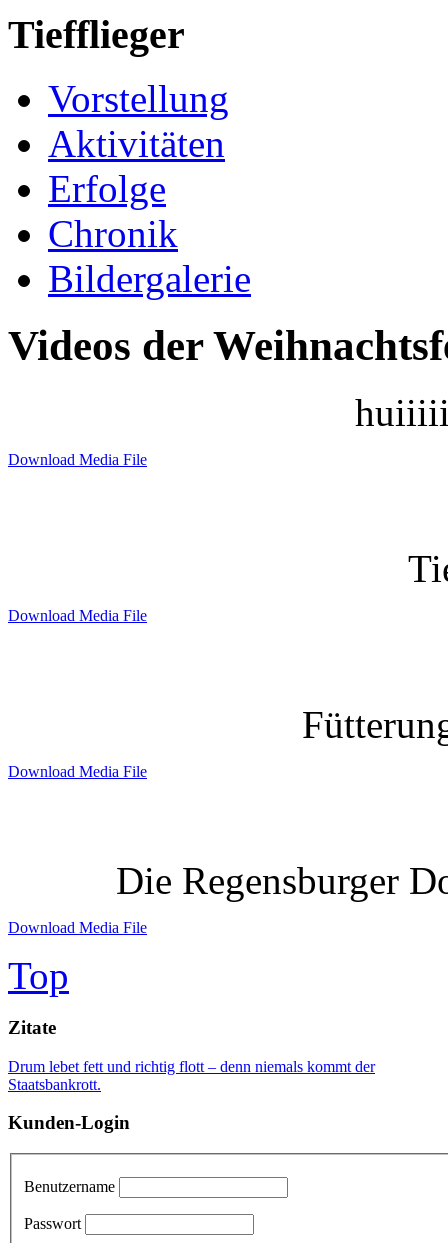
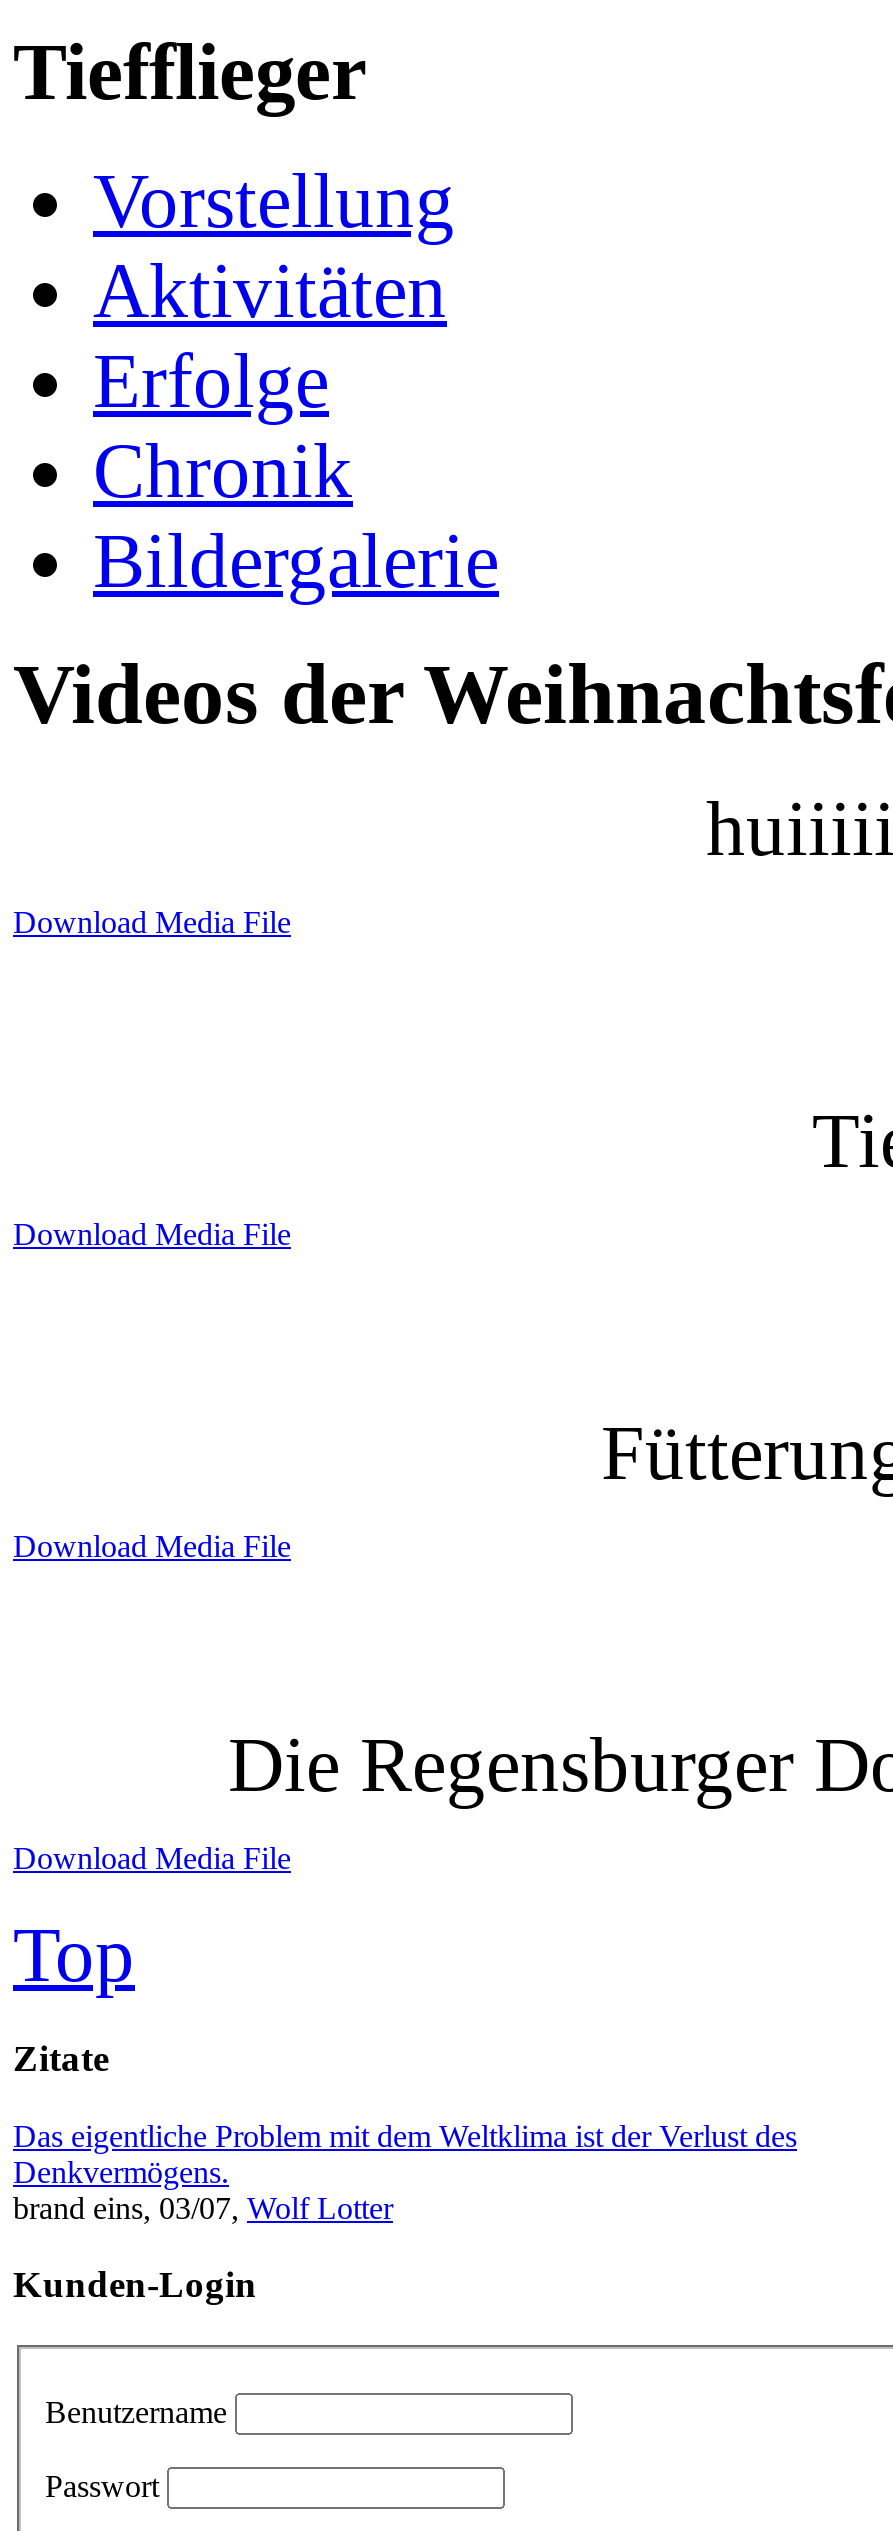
- Drum lebet fett und richtig flott – denn niemals kommt der
- Staatsbankrott.
+ Das eigentliche Problem mit dem Weltklima ist der Verlust des
+ Denkvermögens.
+ brand eins, 03/07, Wolf Lotter
